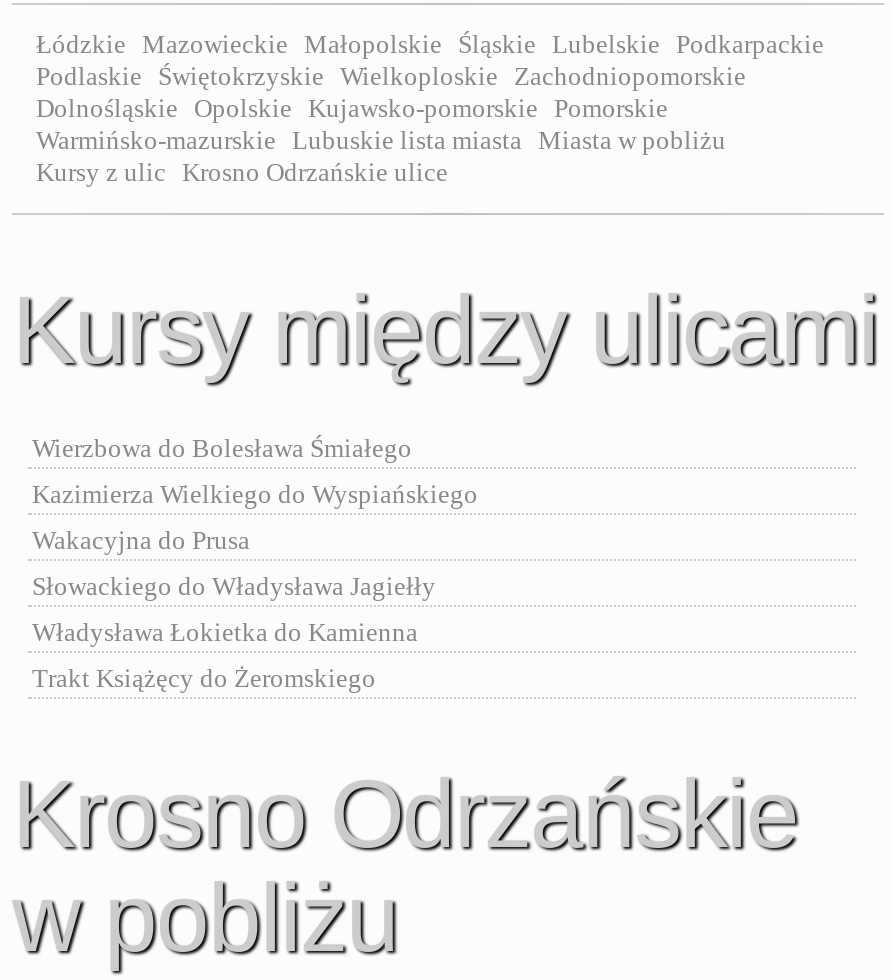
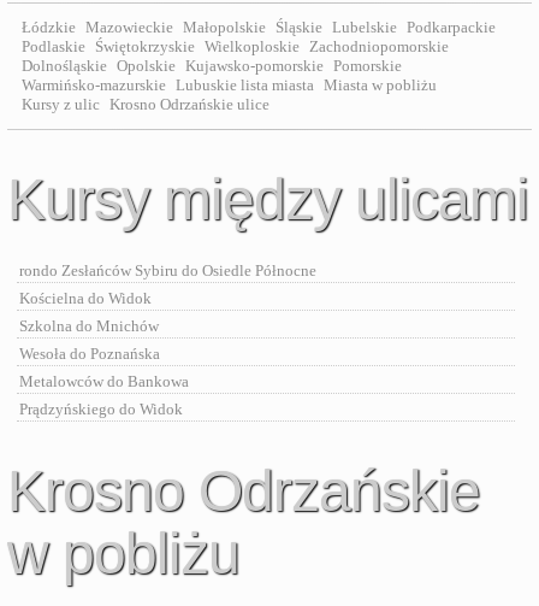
- Wierzbowa do Bolesława Śmiałego
+ rondo Zesłańców Sybiru do Osiedle Północne

- Kazimierza Wielkiego do Wyspiańskiego
+ Kościelna do Widok

- Wakacyjna do Prusa
+ Szkolna do Mnichów

- Słowackiego do Władysława Jagiełły
+ Wesoła do Poznańska

- Władysława Łokietka do Kamienna
+ Metalowców do Bankowa

- Trakt Książęcy do Żeromskiego
+ Prądzyńskiego do Widok
